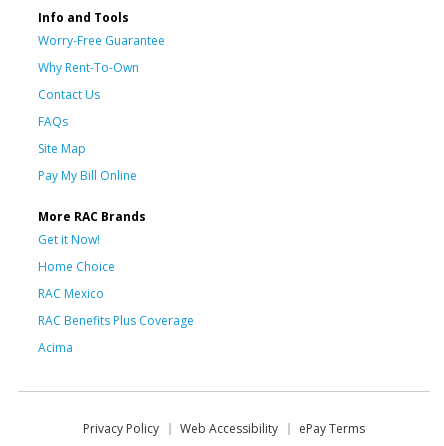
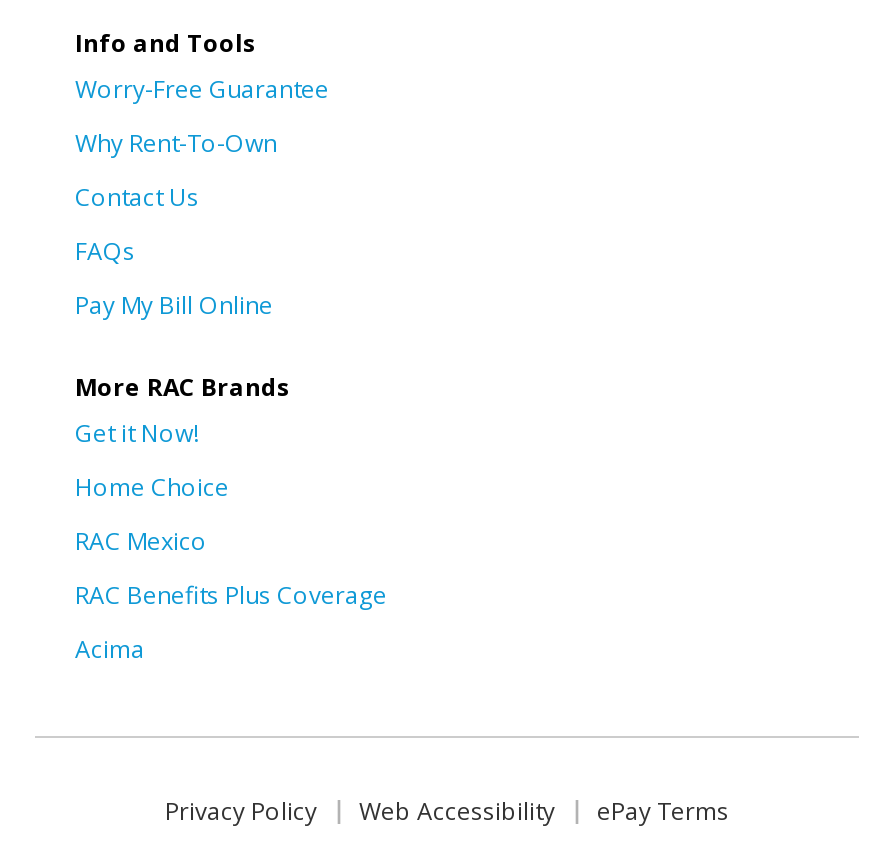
- Site Map
